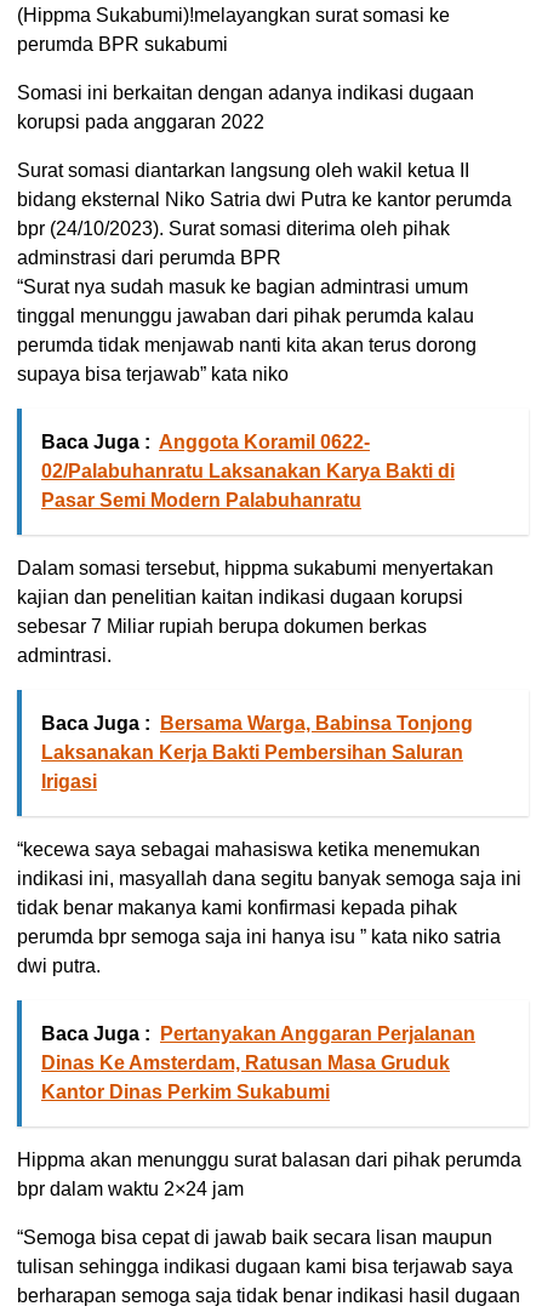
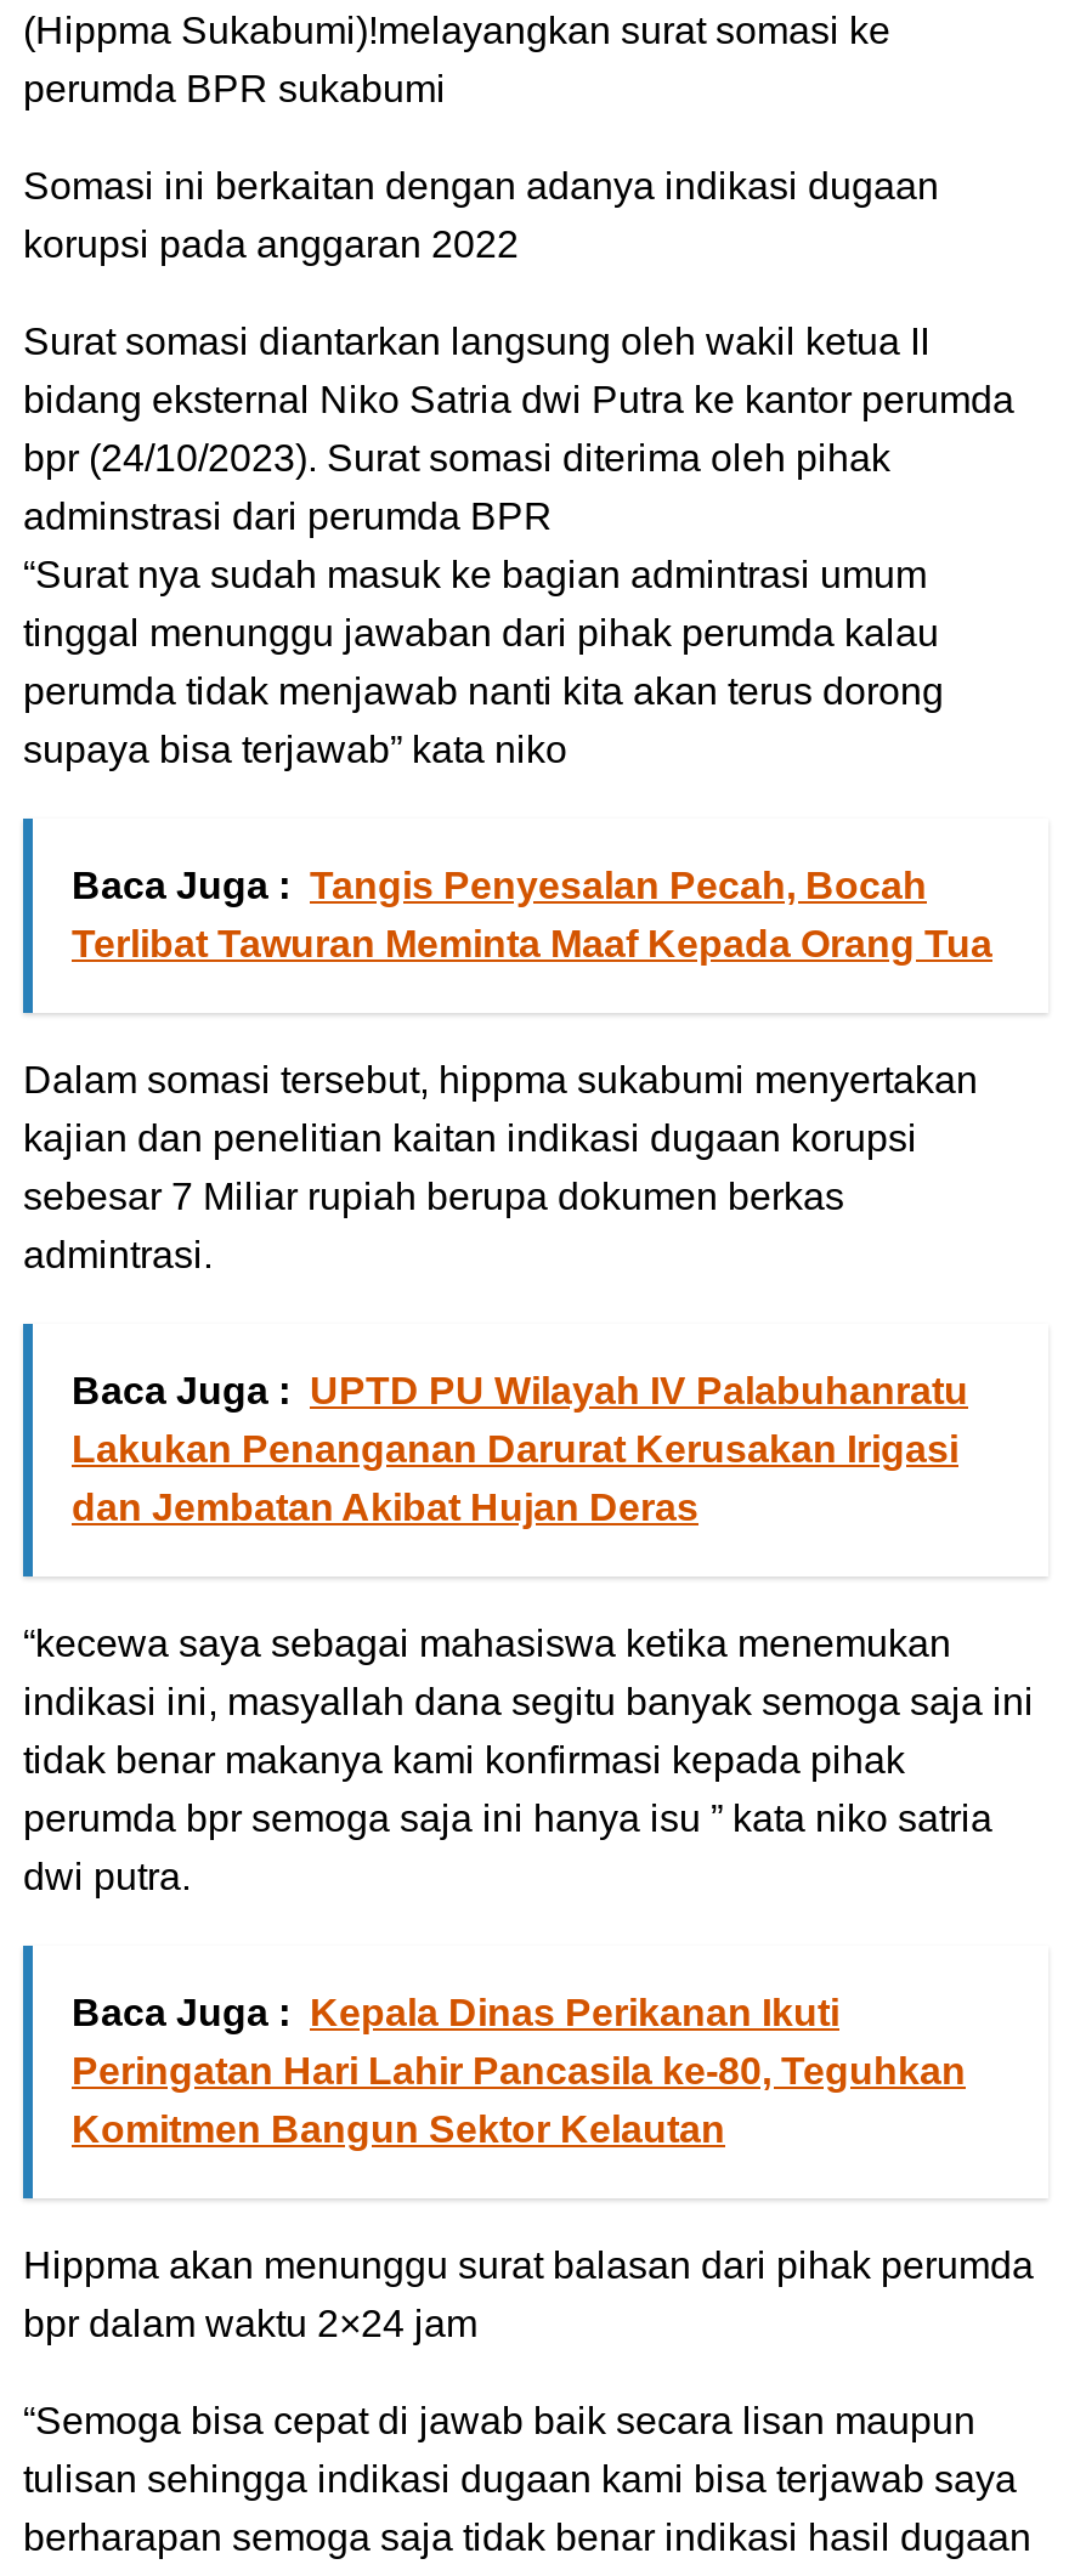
- Baca Juga : Anggota Koramil 0622-
- 02/Palabuhanratu Laksanakan Karya Bakti di
- Pasar Semi Modern Palabuhanratu
+ Baca Juga : Tangis Penyesalan Pecah, Bocah
+ Terlibat Tawuran Meminta Maaf Kepada Orang Tua

- Baca Juga : Bersama Warga, Babinsa Tonjong
- Laksanakan Kerja Bakti Pembersihan Saluran
- Irigasi
+ Baca Juga : UPTD PU Wilayah IV Palabuhanratu
+ Lakukan Penanganan Darurat Kerusakan Irigasi
+ dan Jembatan Akibat Hujan Deras

- Baca Juga : Pertanyakan Anggaran Perjalanan
- Dinas Ke Amsterdam, Ratusan Masa Gruduk
- Kantor Dinas Perkim Sukabumi
+ Baca Juga : Kepala Dinas Perikanan Ikuti
+ Peringatan Hari Lahir Pancasila ke-80, Teguhkan
+ Komitmen Bangun Sektor Kelautan
